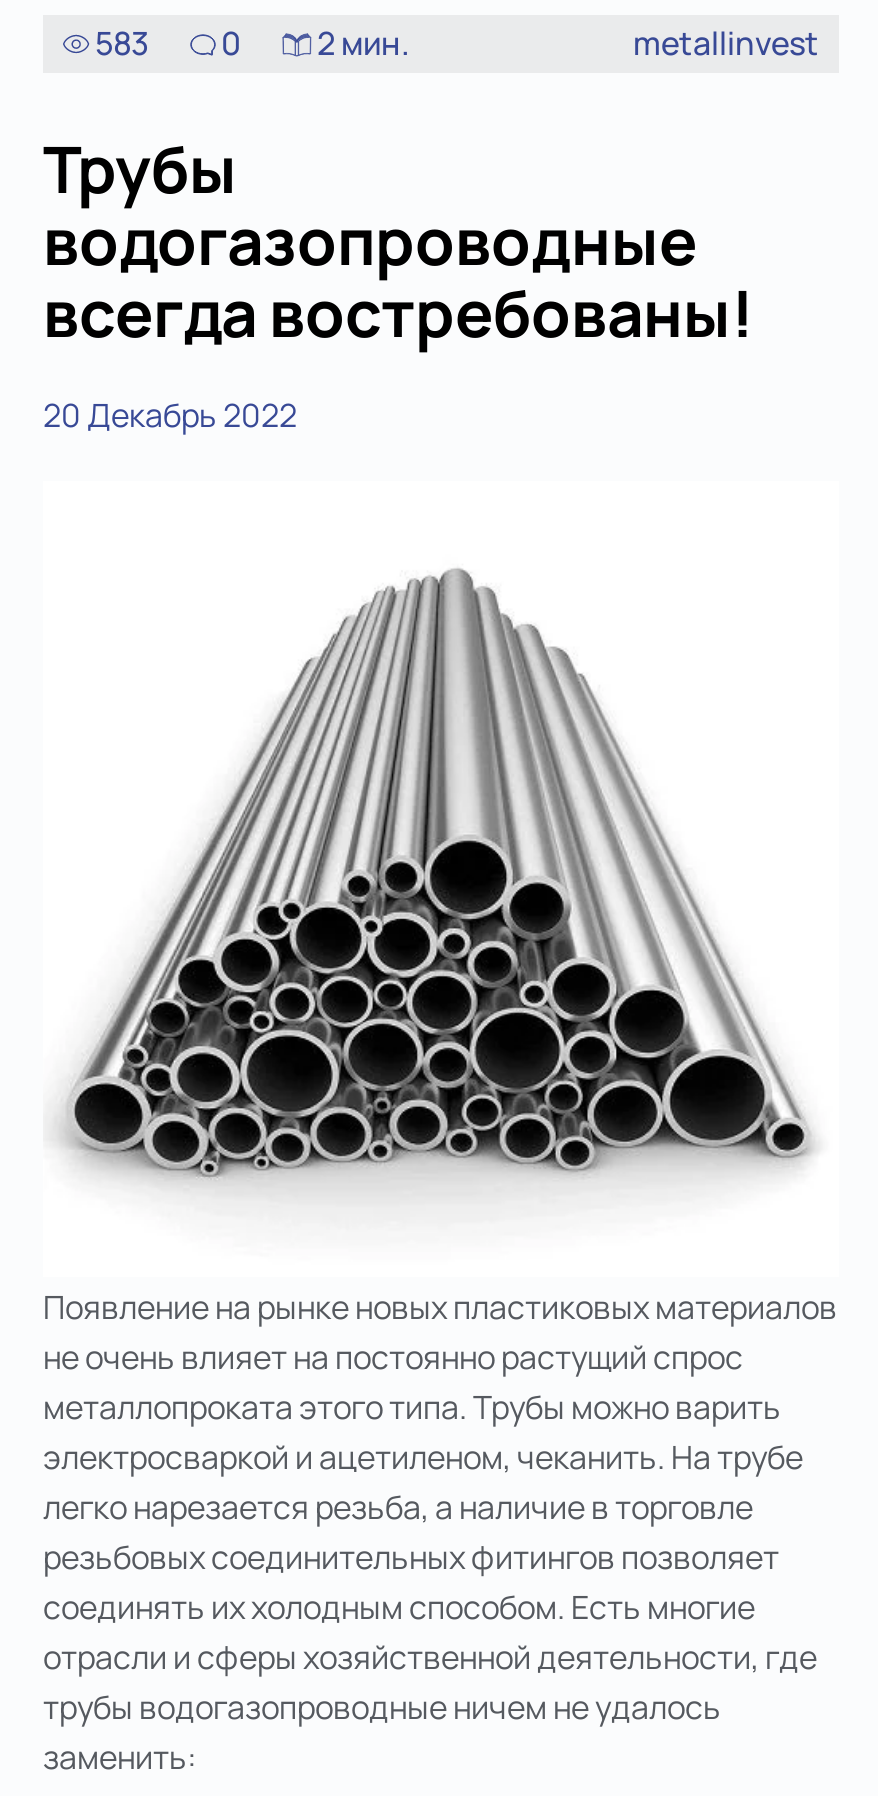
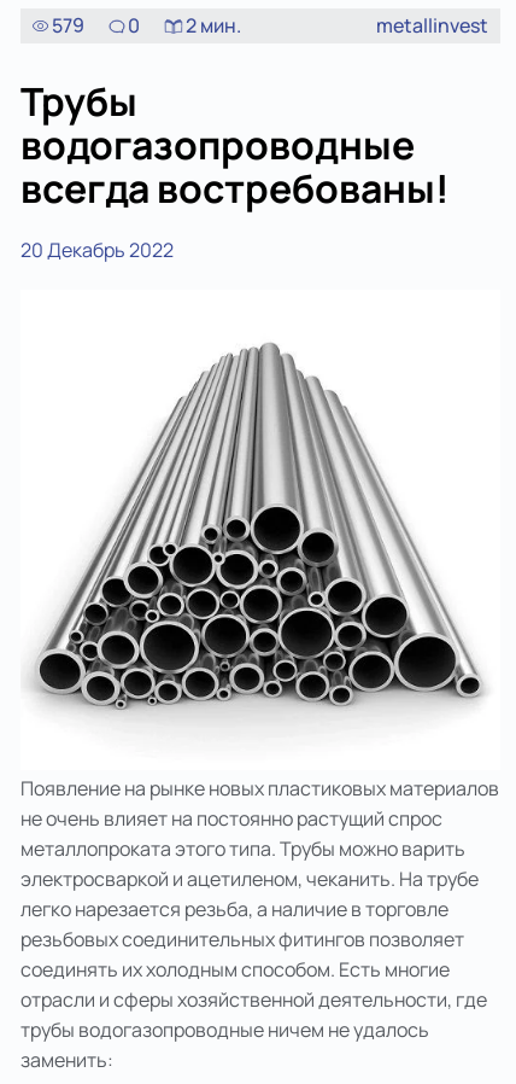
- 583
+ 579
